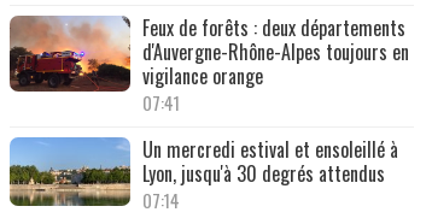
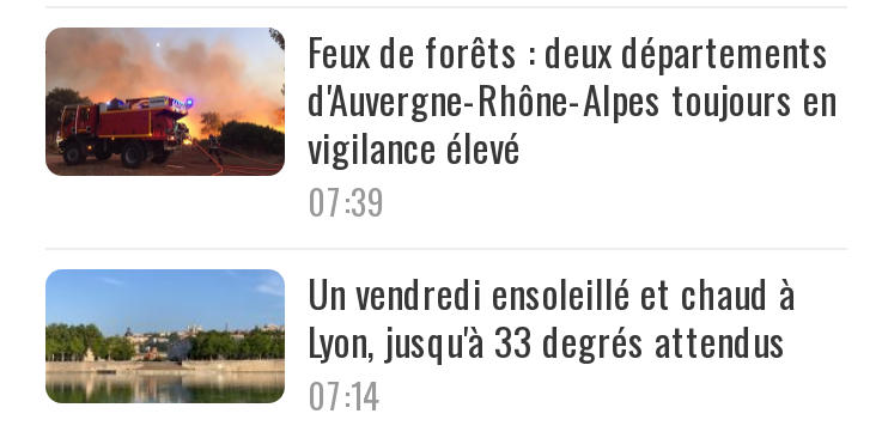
- vigilance orange
+ vigilance élevé

- 07:41
+ 07:39

- Un mercredi estival et ensoleillé à
+ Un vendredi ensoleillé et chaud à

- Lyon, jusqu'à 30 degrés attendus
+ Lyon, jusqu'à 33 degrés attendus
